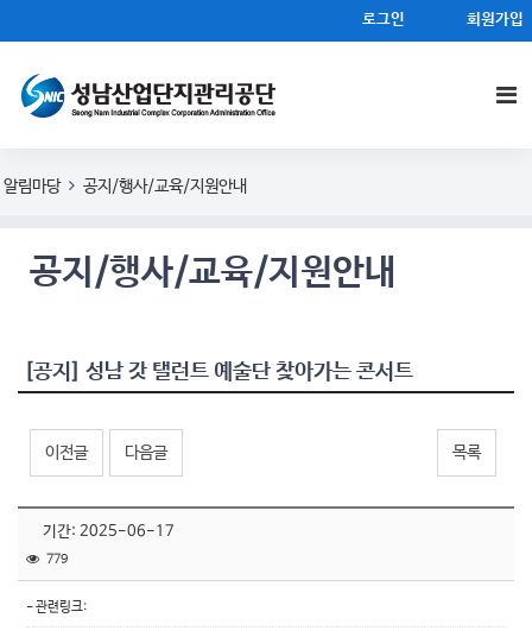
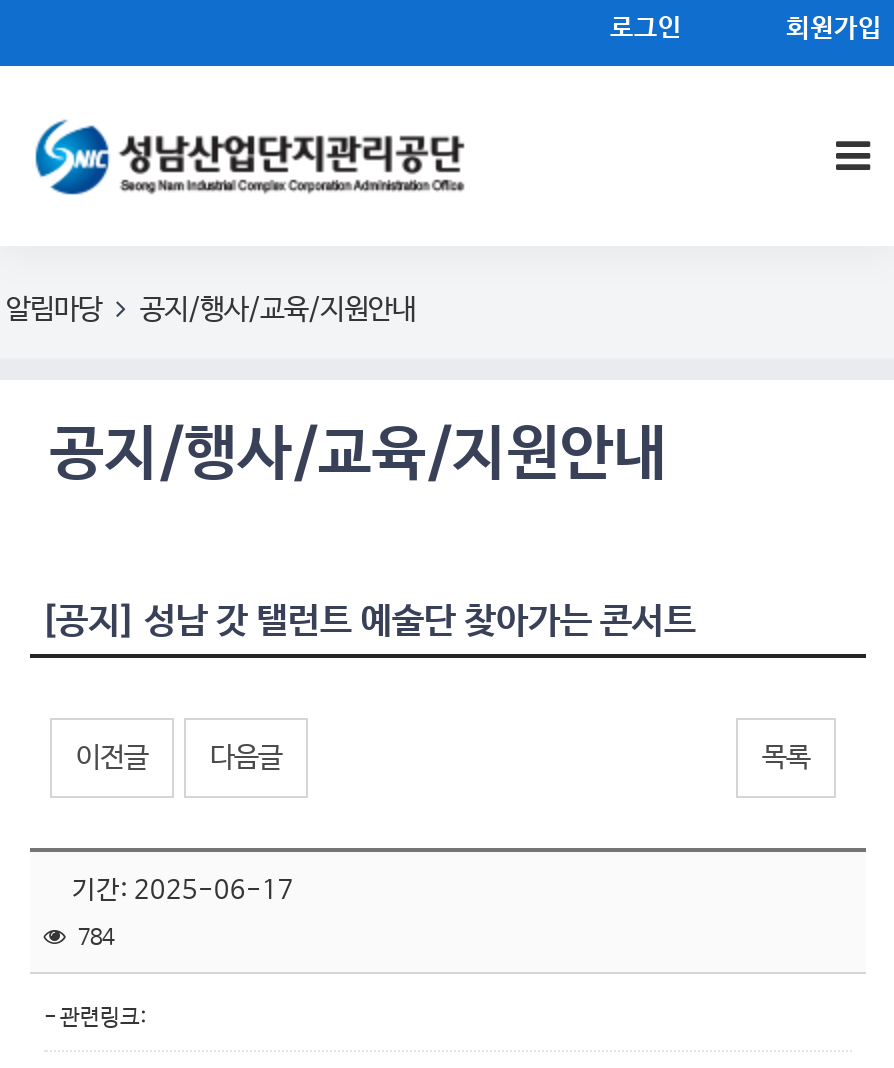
- 779
+ 784
